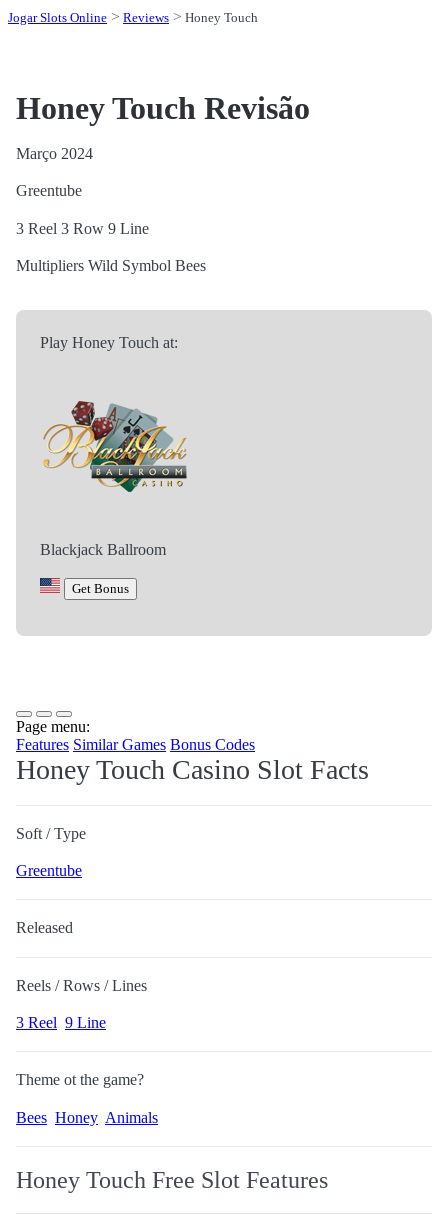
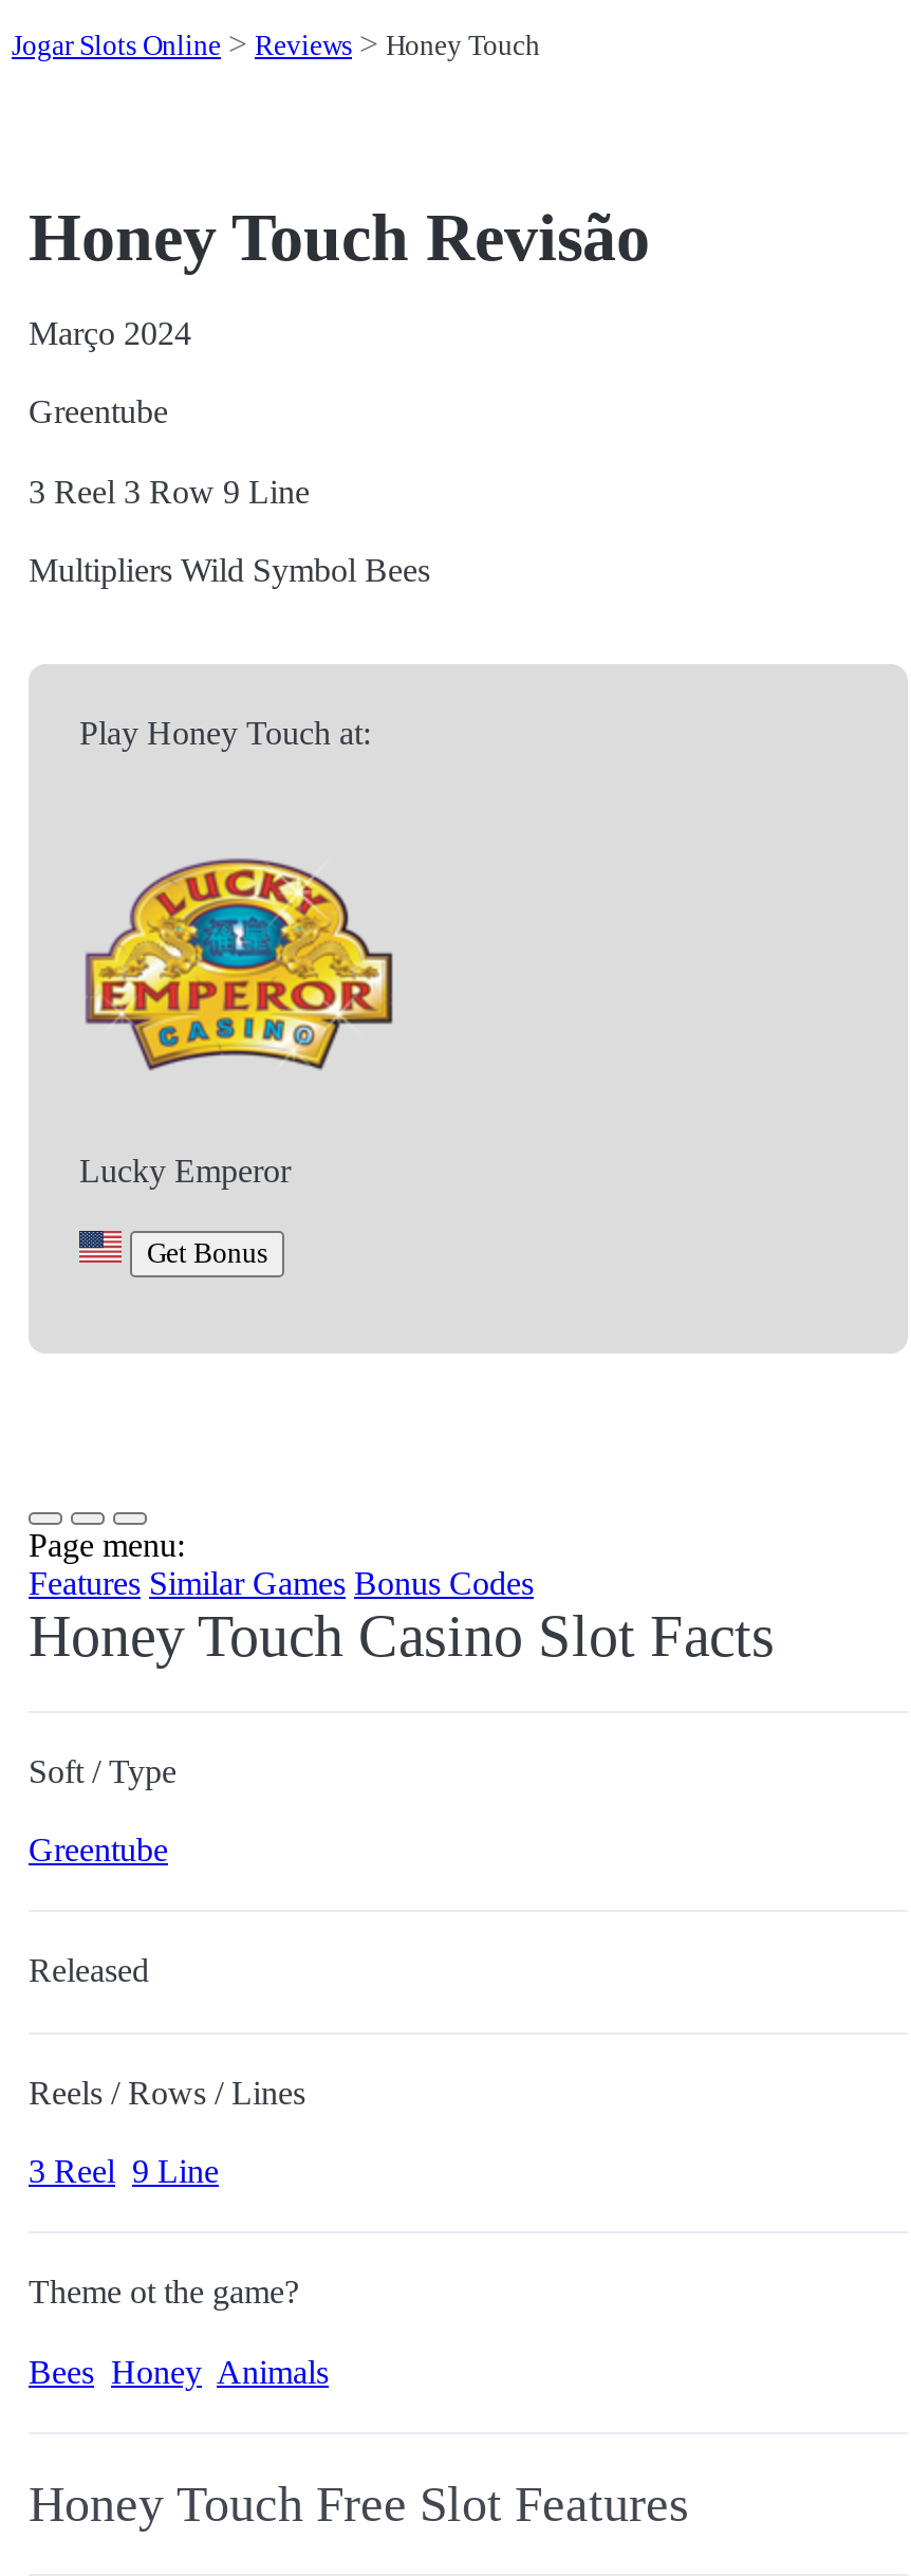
- [image]
- Blackjack Ballroom
+ [image]
+ Lucky Emperor
